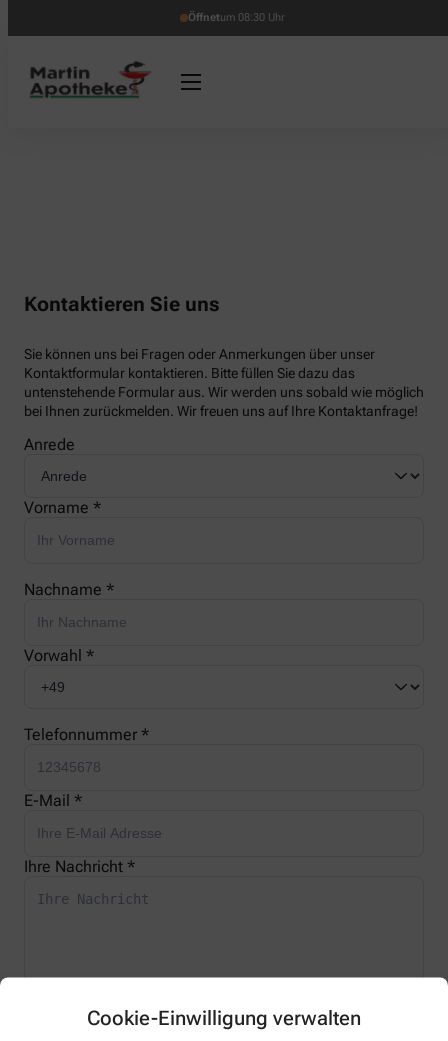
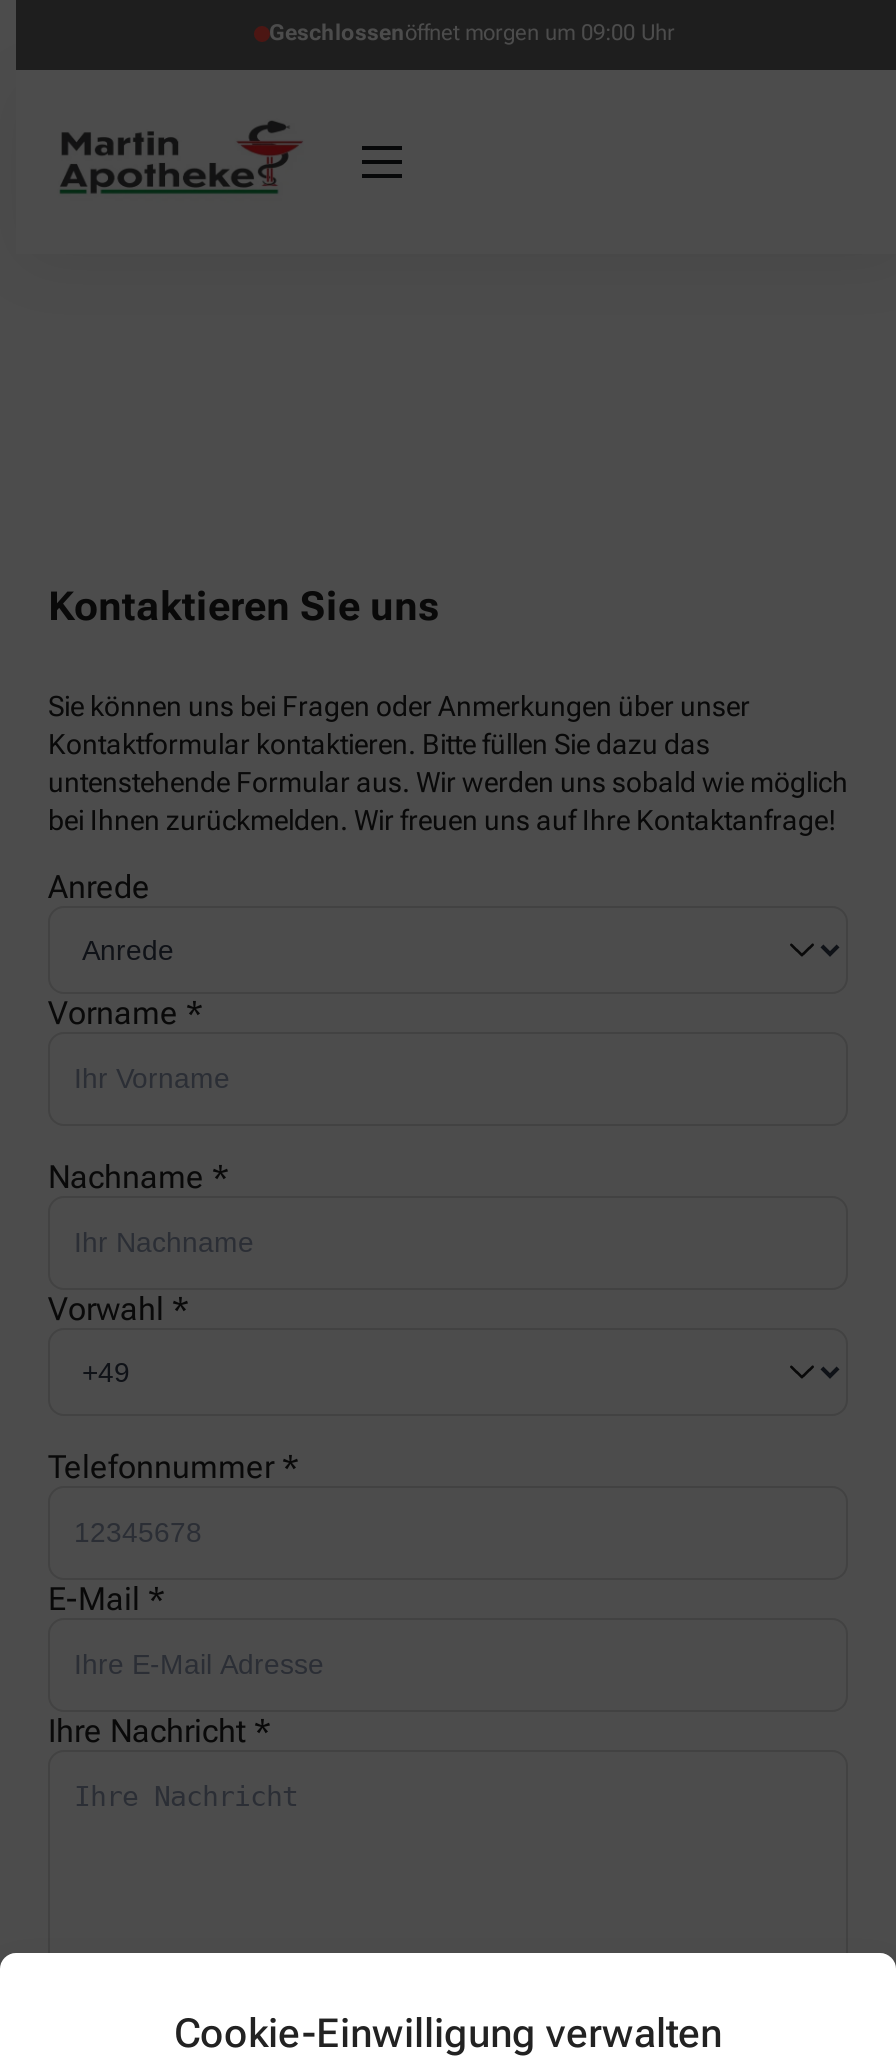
- Öffnetum 08:30 Uhr
+ Geschlossenöffnet morgen um 09:00 Uhr
